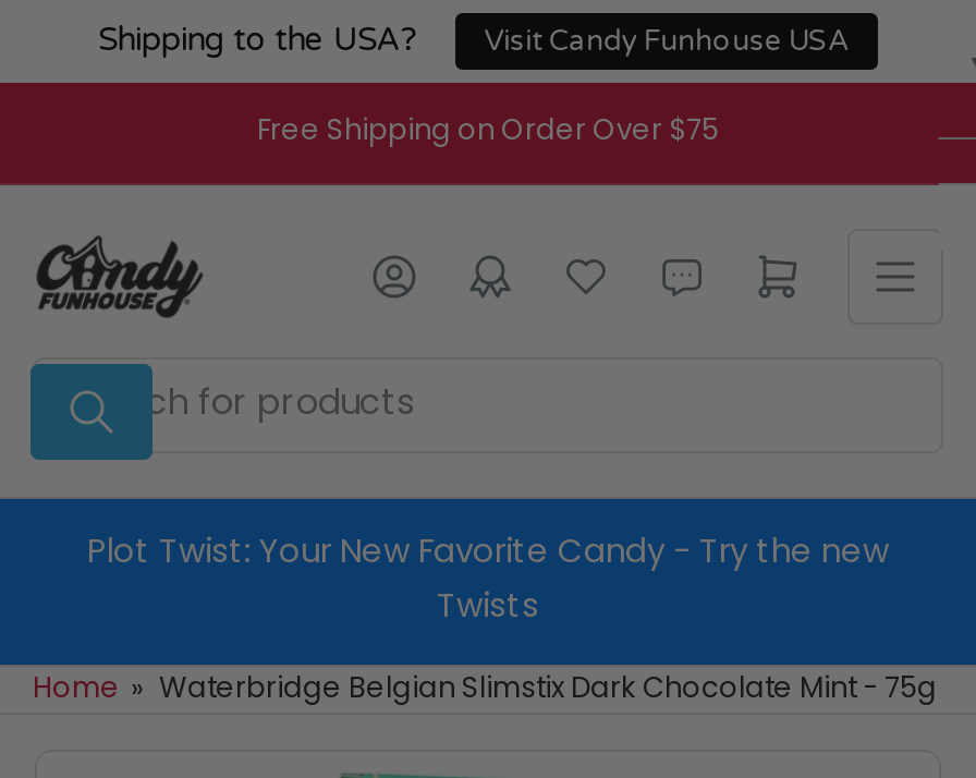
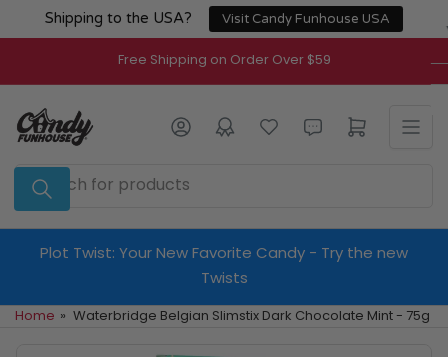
- Free Shipping on Order Over $75
+ Free Shipping on Order Over $59
